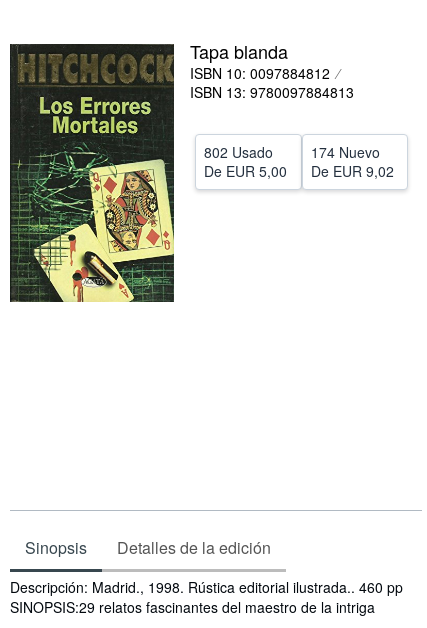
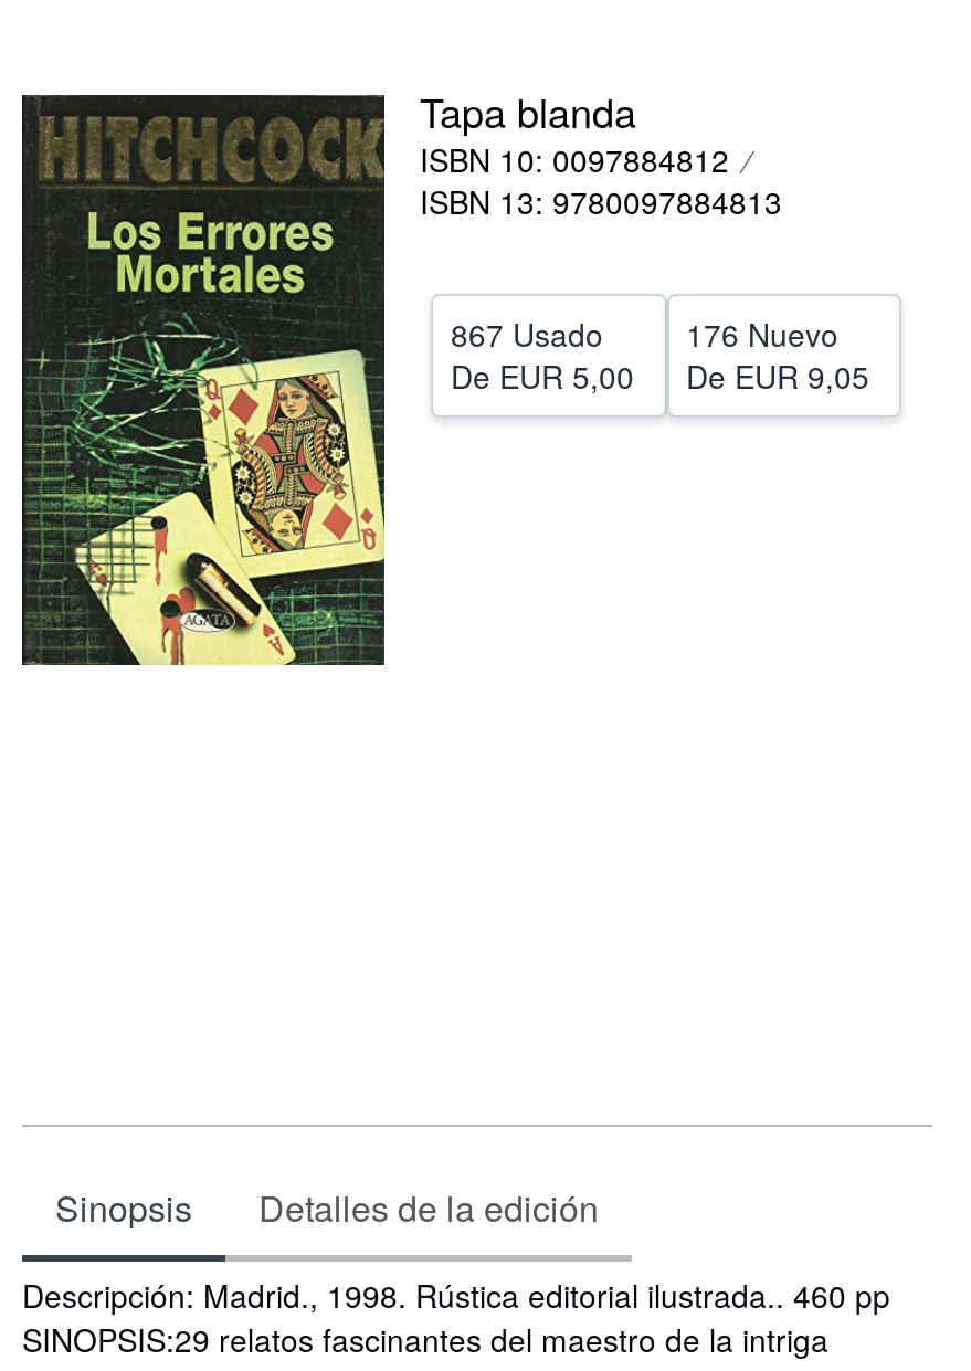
- 802 Usado
+ 867 Usado

- 174 Nuevo
+ 176 Nuevo

- De EUR 5,00 De EUR 9,02
+ De EUR 5,00 De EUR 9,05
